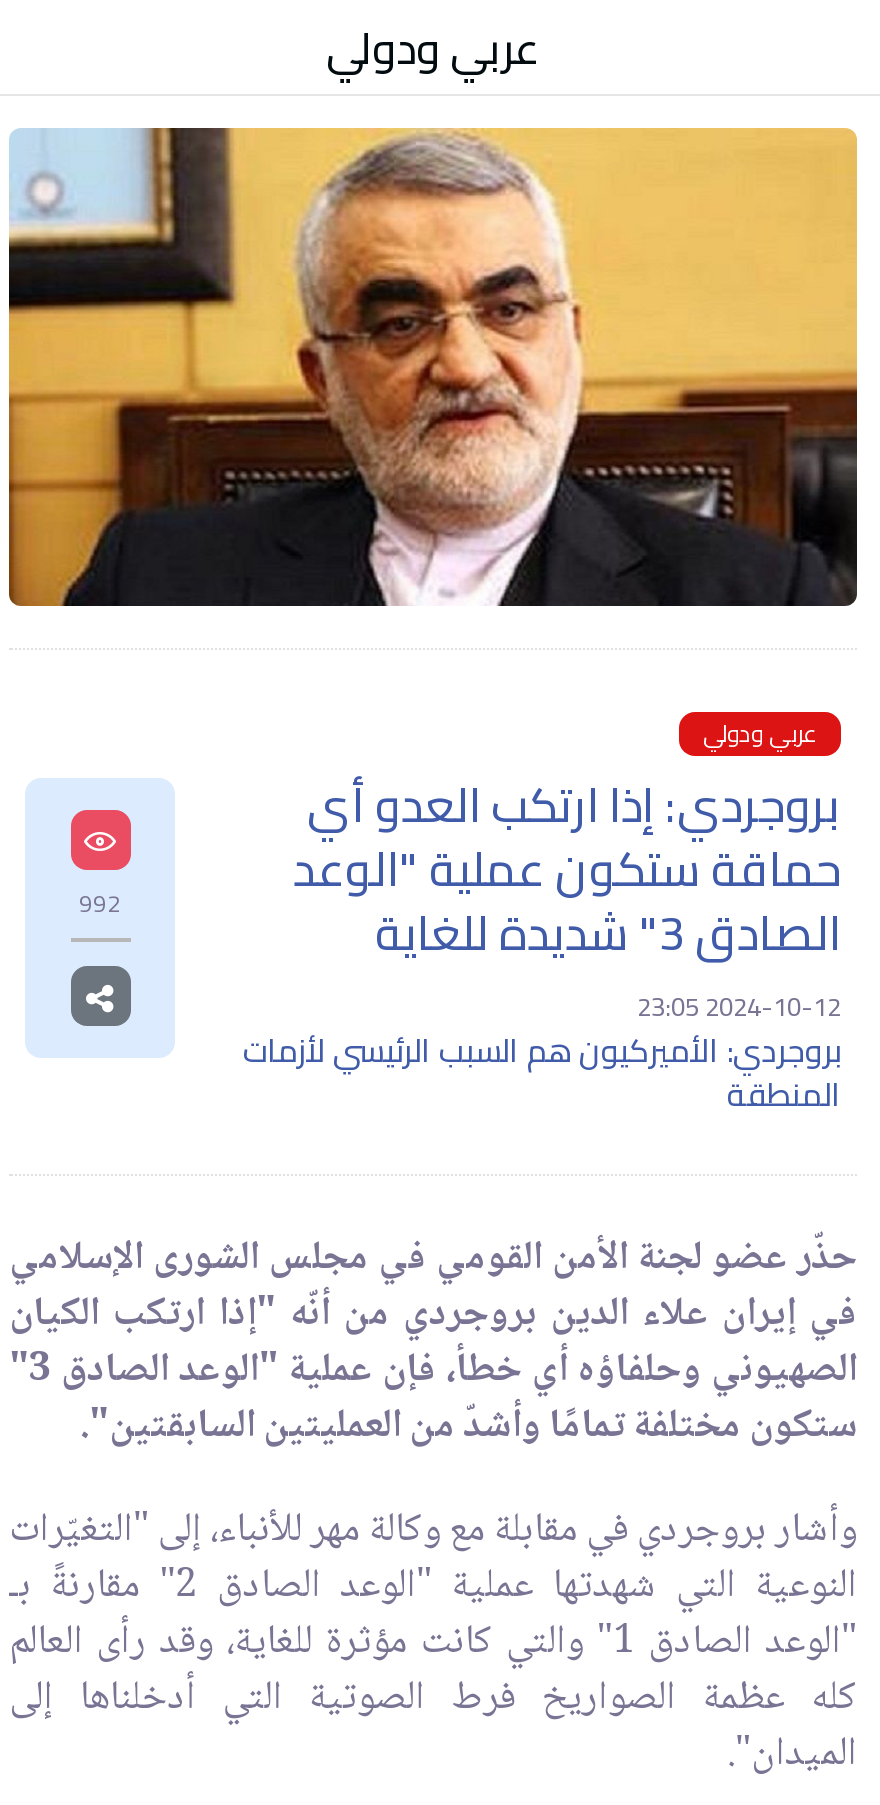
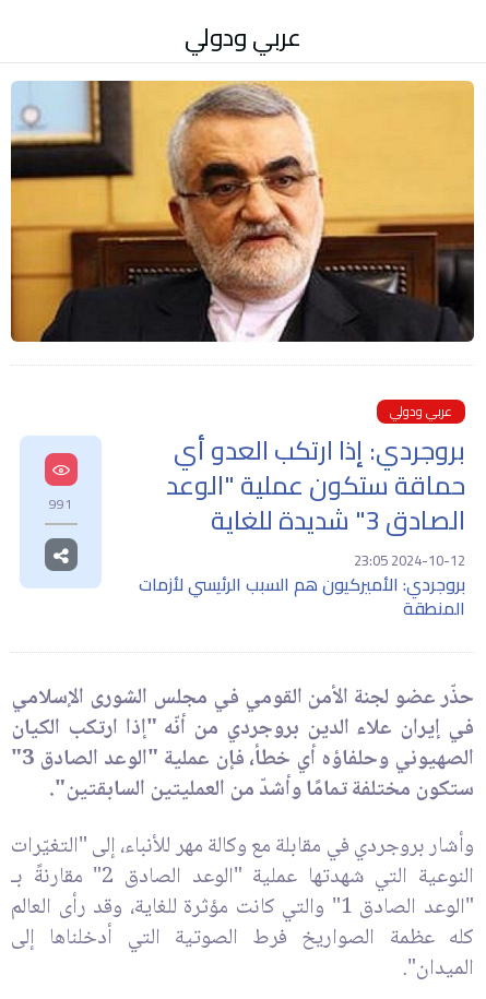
- 992
+ 991
